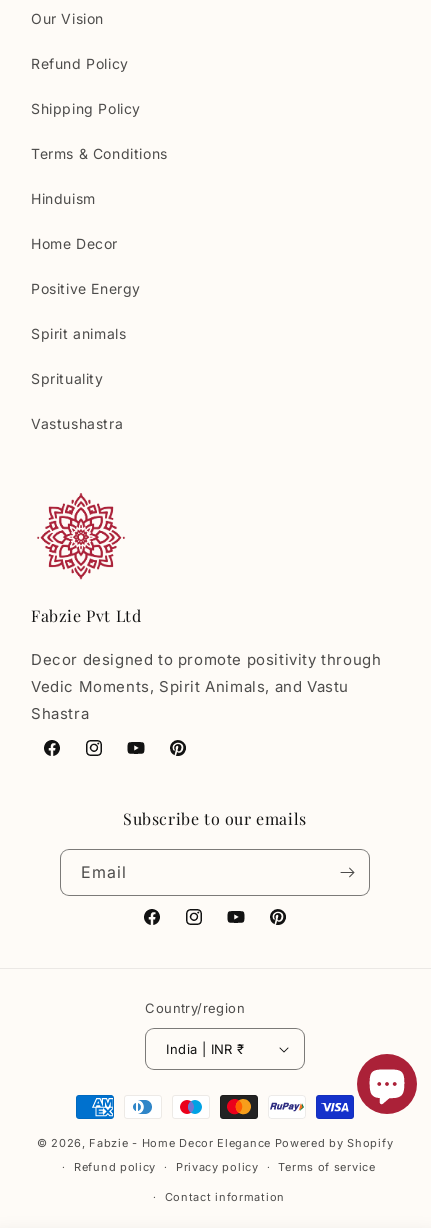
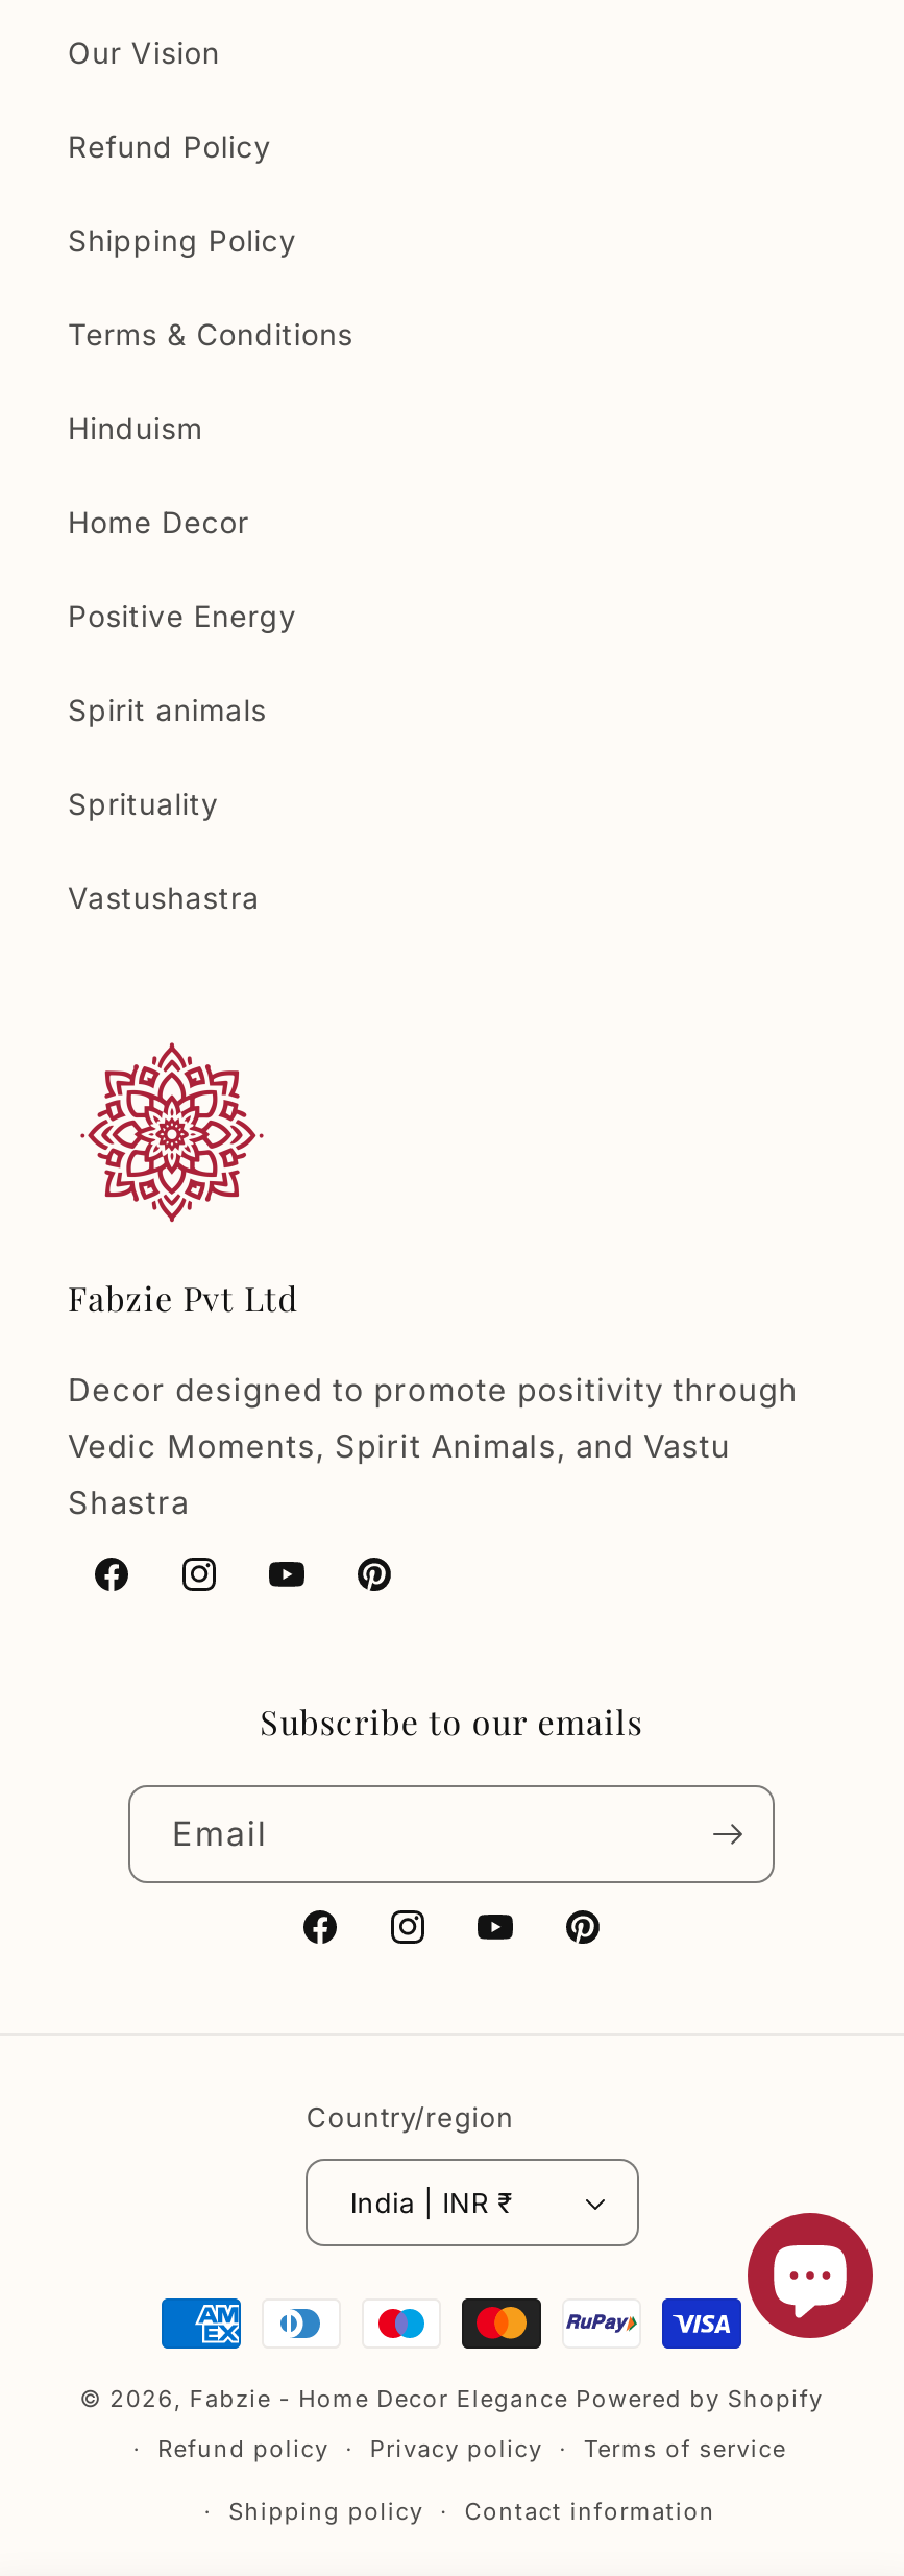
+ Shipping policy
